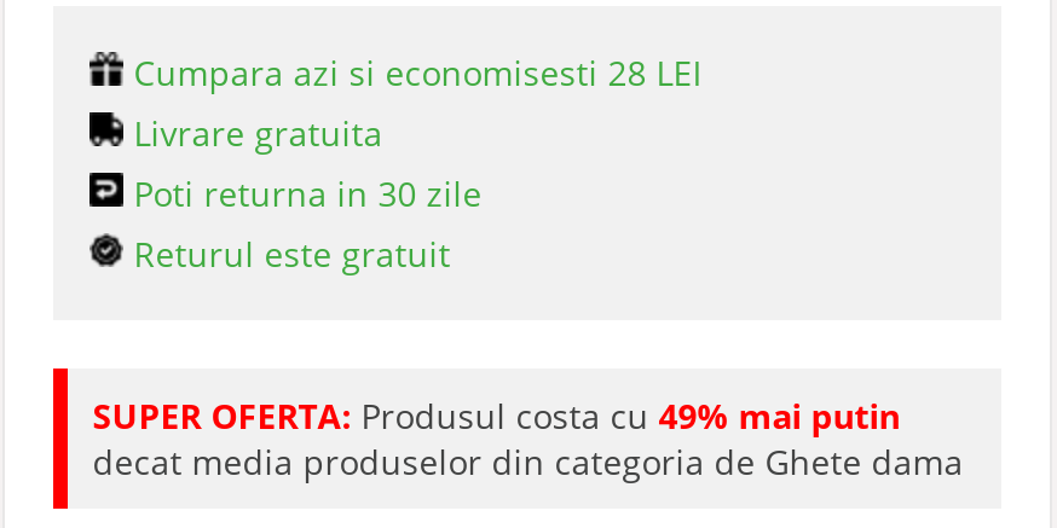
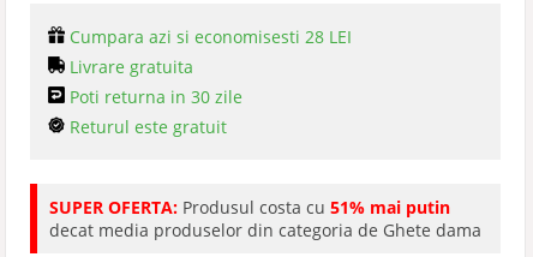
- SUPER OFERTA: Produsul costa cu 49% mai putin
+ SUPER OFERTA: Produsul costa cu 51% mai putin
